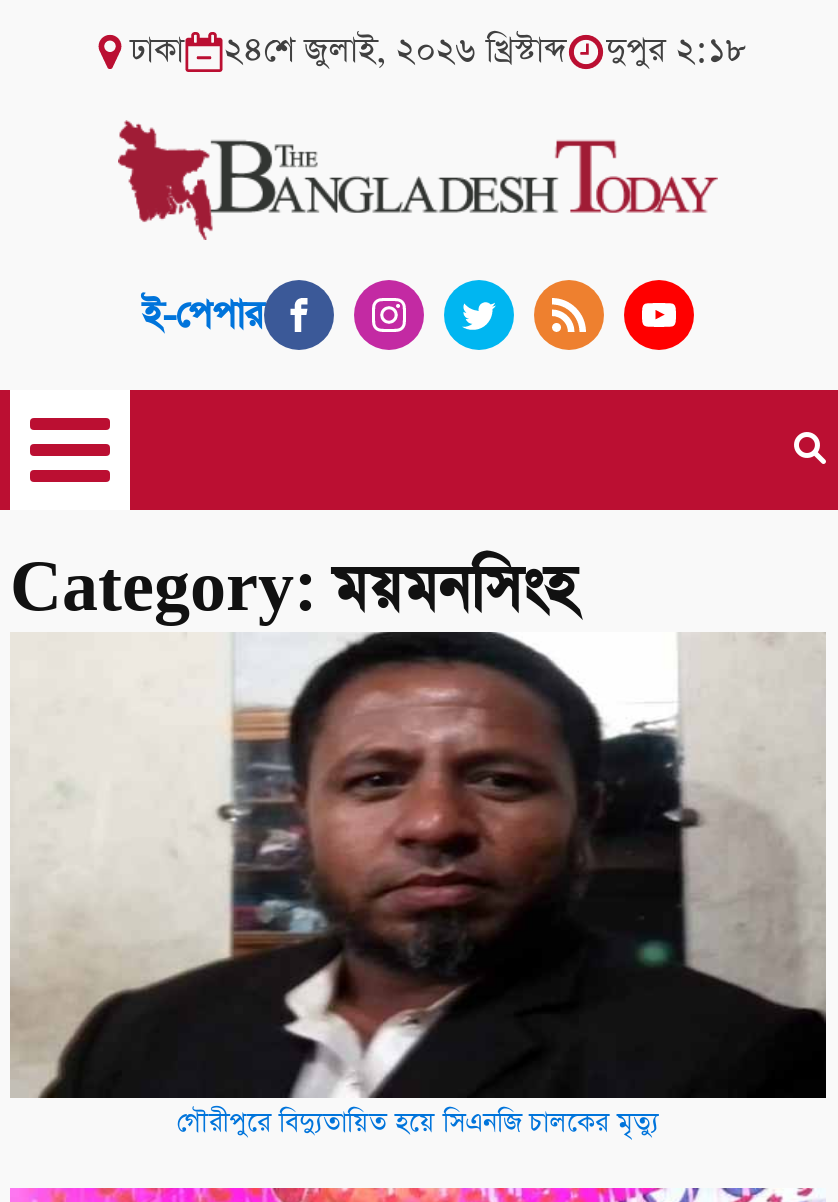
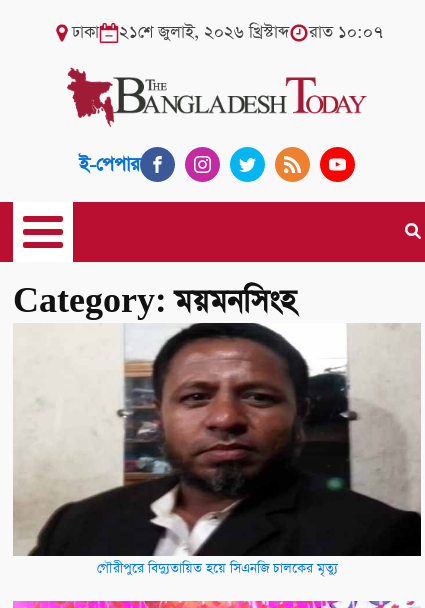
- ২৪শে জুলাই, ২০২৬ খ্রিস্টাব্দ
- দুপুর ২:১৮
+ ২১শে জুলাই, ২০২৬ খ্রিস্টাব্দ
+ রাত ১০:০৭
